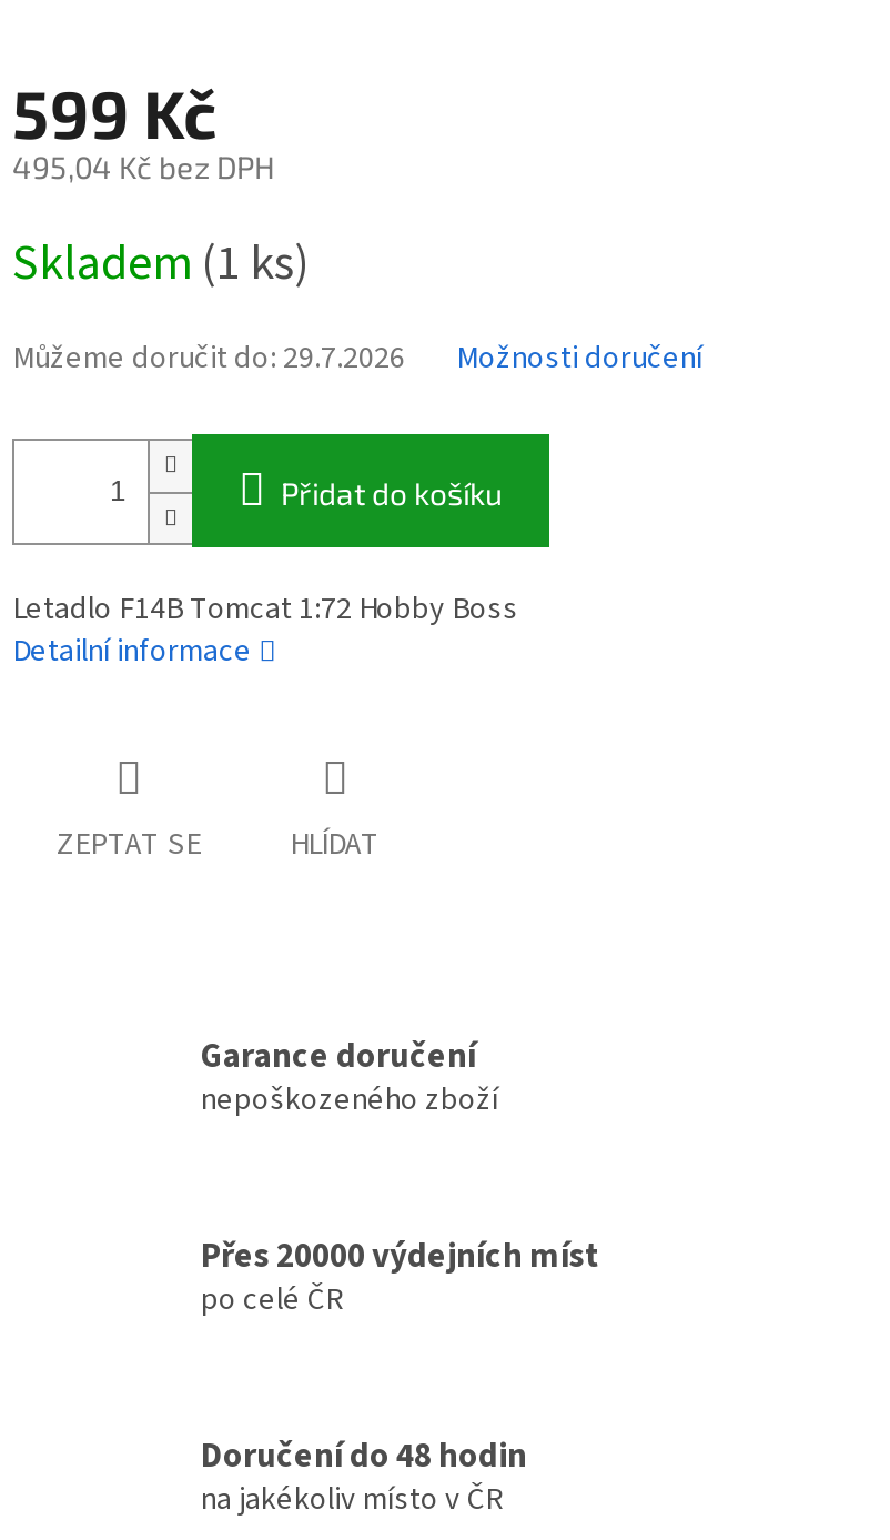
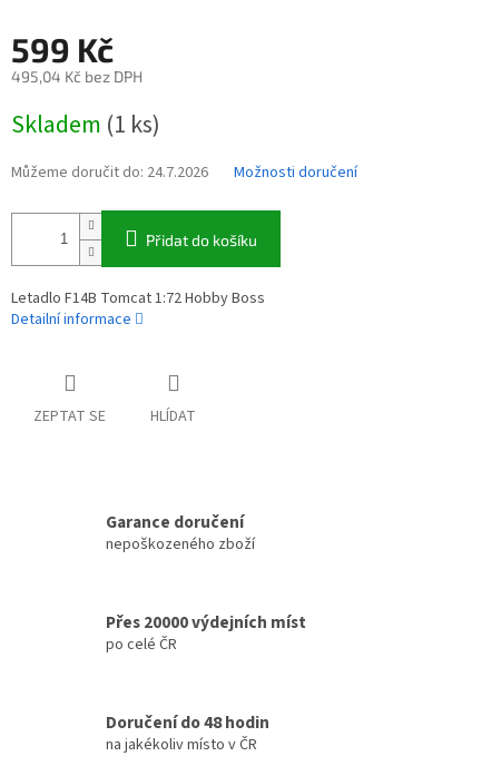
- Můžeme doručit do: 29.7.2026
+ Můžeme doručit do: 24.7.2026
